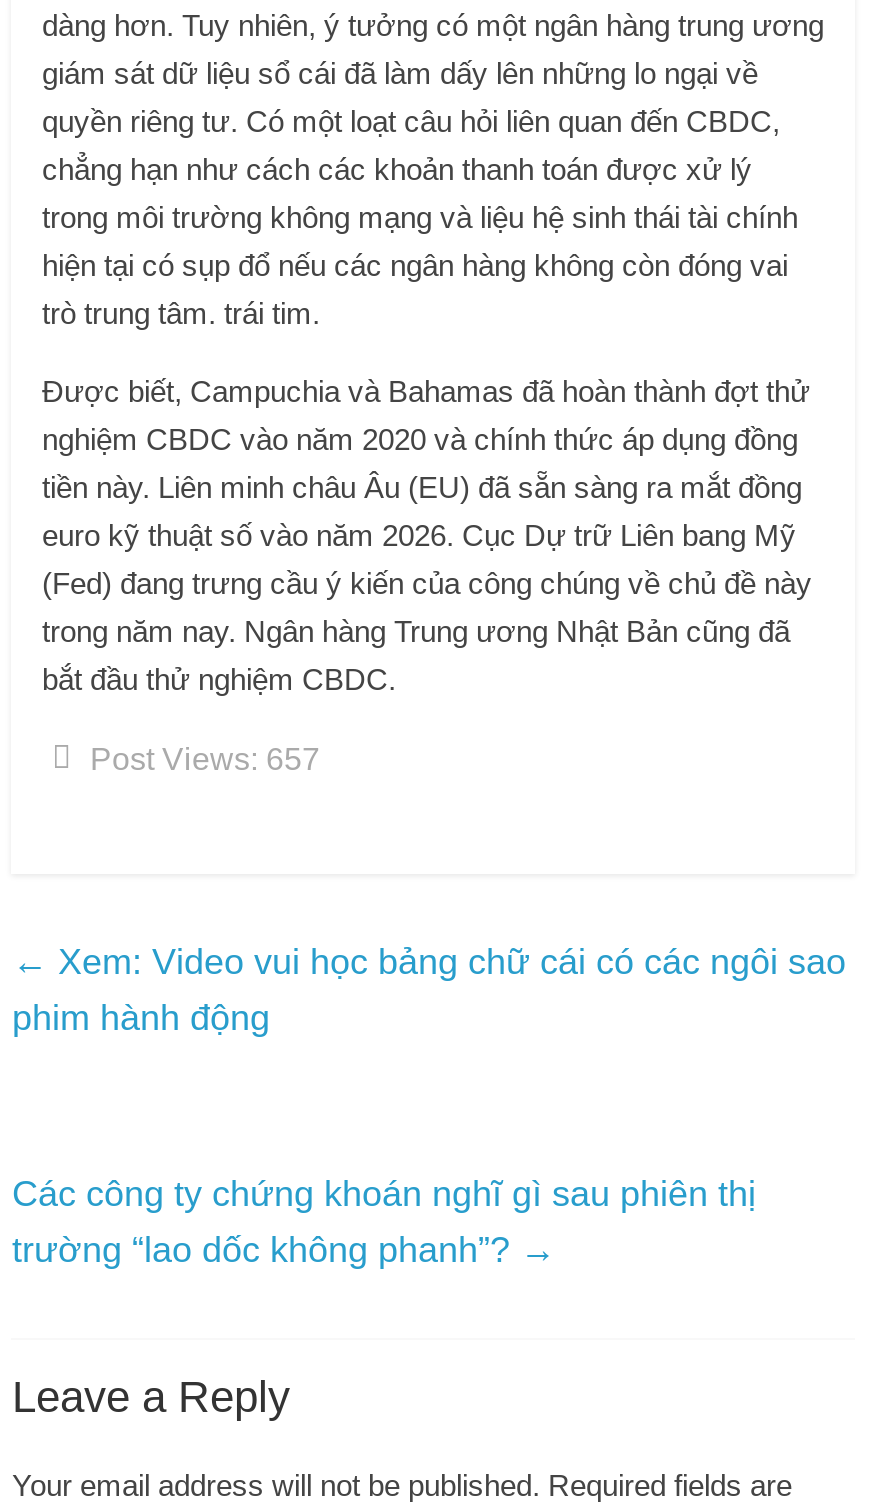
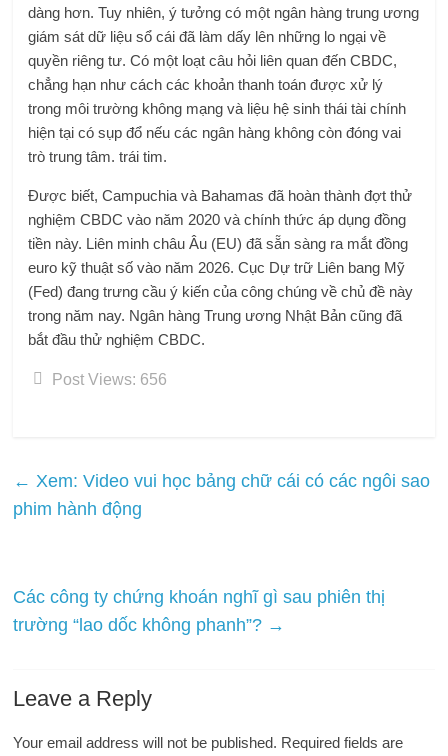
- Post Views: 657
+ Post Views: 656
